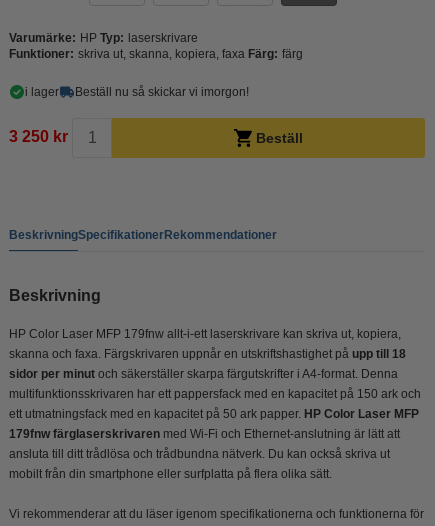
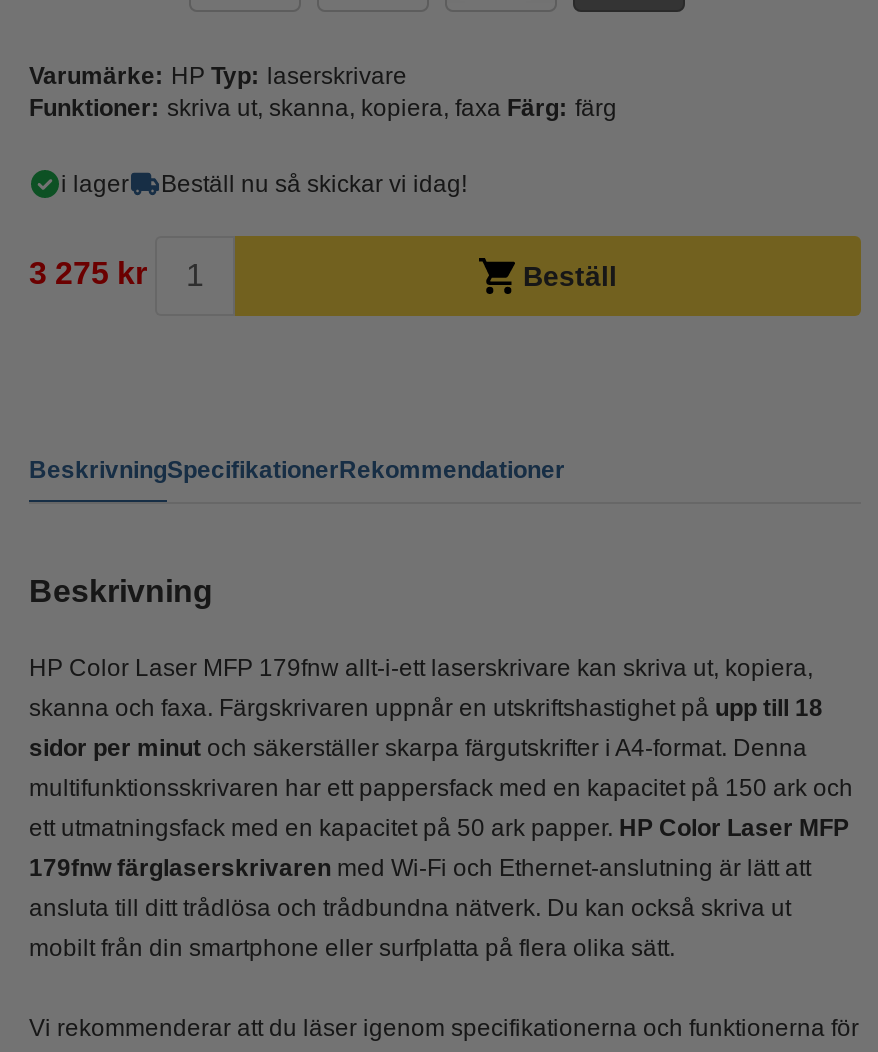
- Beställ nu så skickar vi imorgon!
+ Beställ nu så skickar vi idag!

- 3 250 kr
+ 3 275 kr
